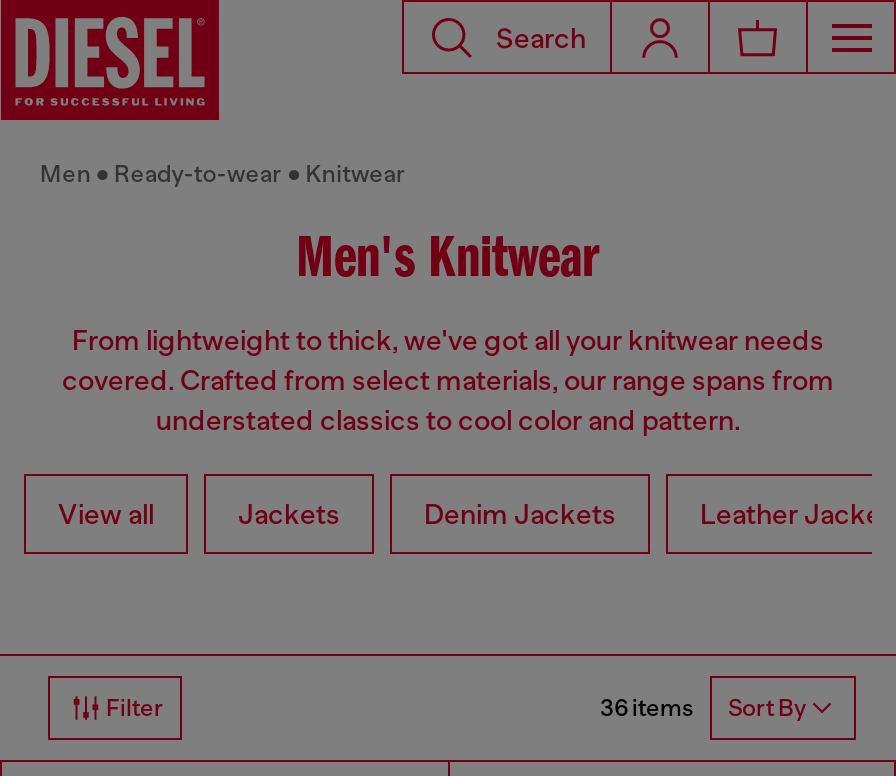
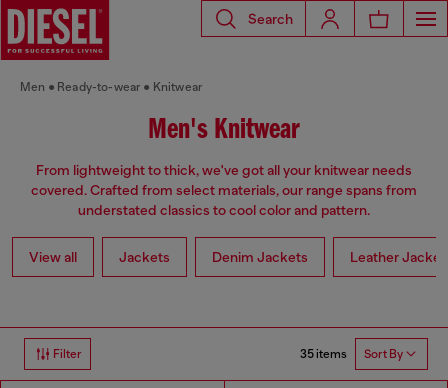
- 36 items Sort By
+ 35 items Sort By
